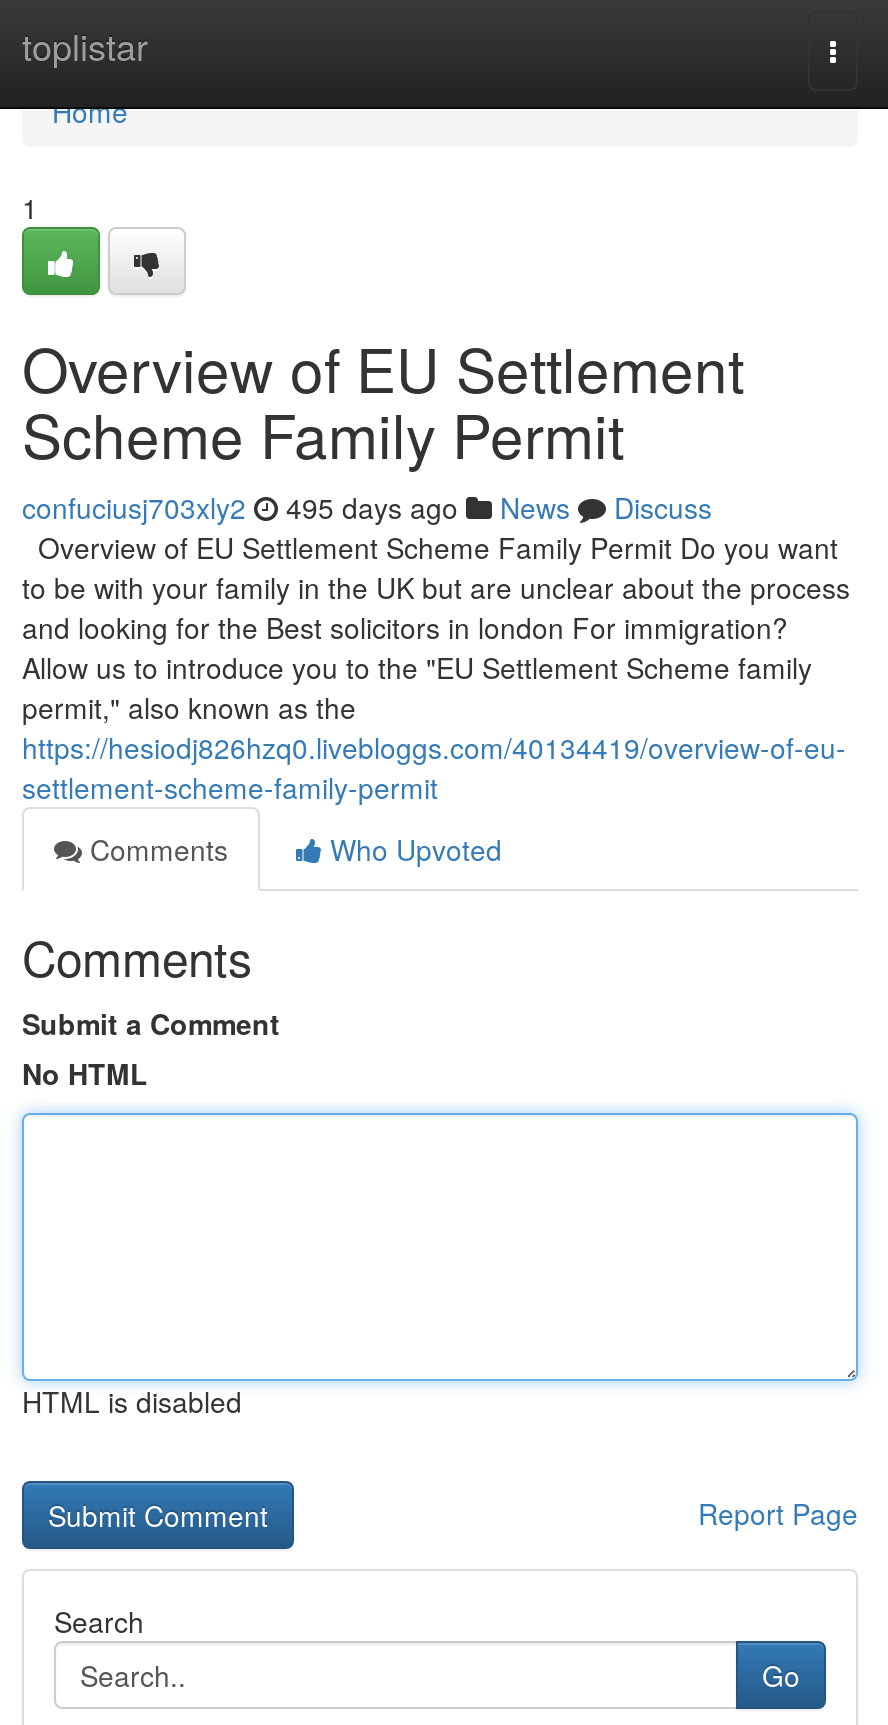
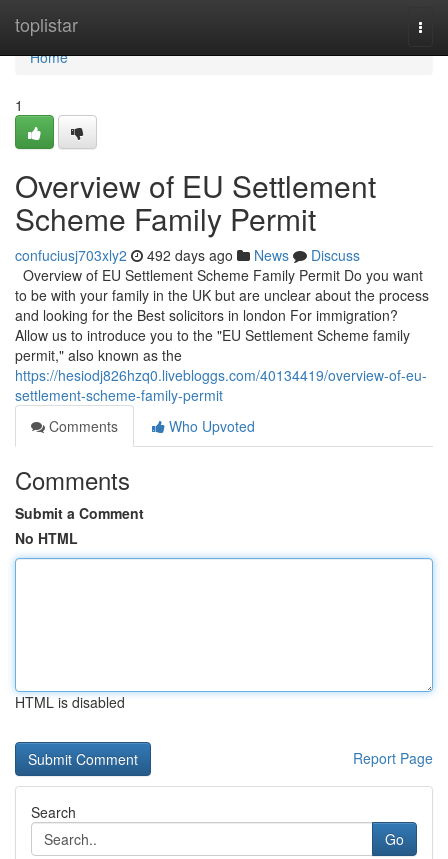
- confuciusj703xly2 495 days ago News Discuss
+ confuciusj703xly2 492 days ago News Discuss
